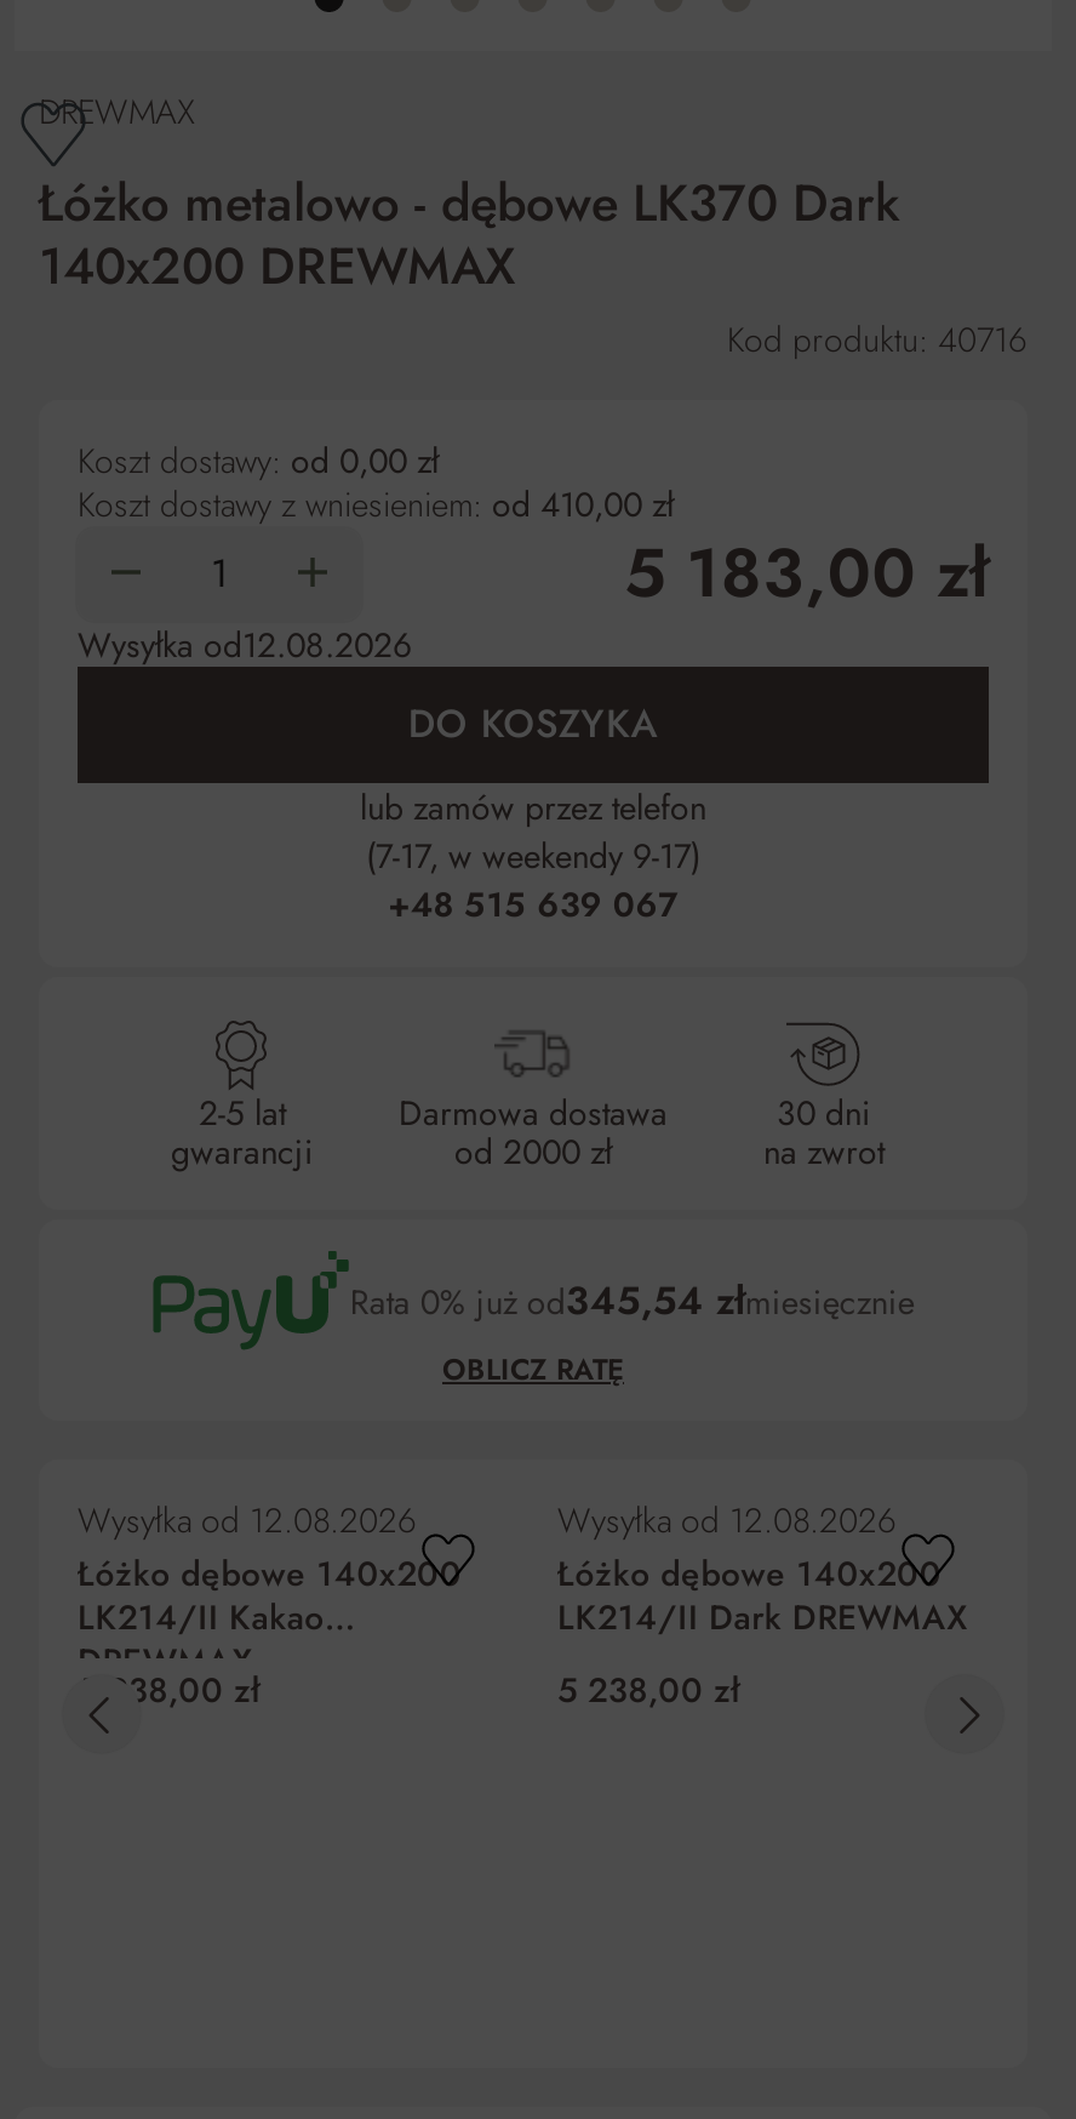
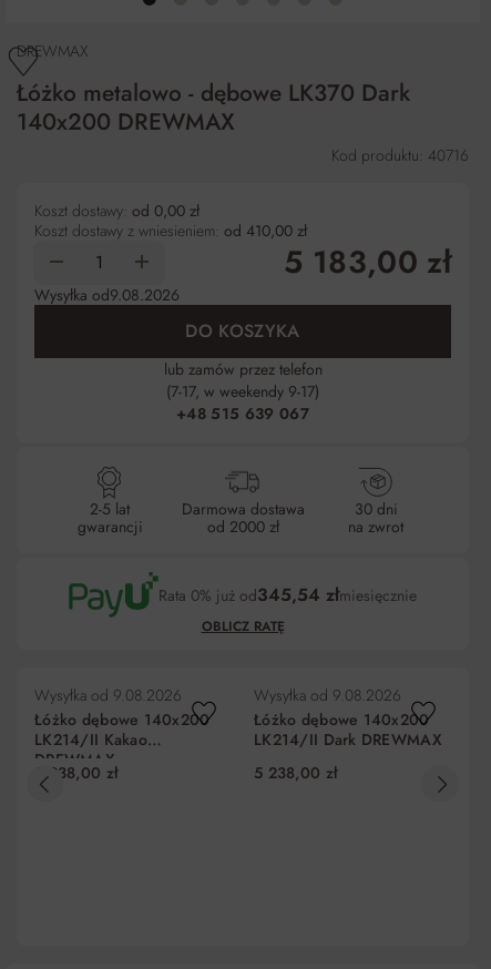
- Wysyłka od12.08.2026
+ Wysyłka od9.08.2026

- Wysyłka od 12.08.2026
+ Wysyłka od 9.08.2026

- Wysyłka od 12.08.2026
+ Wysyłka od 9.08.2026
